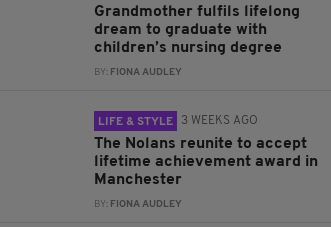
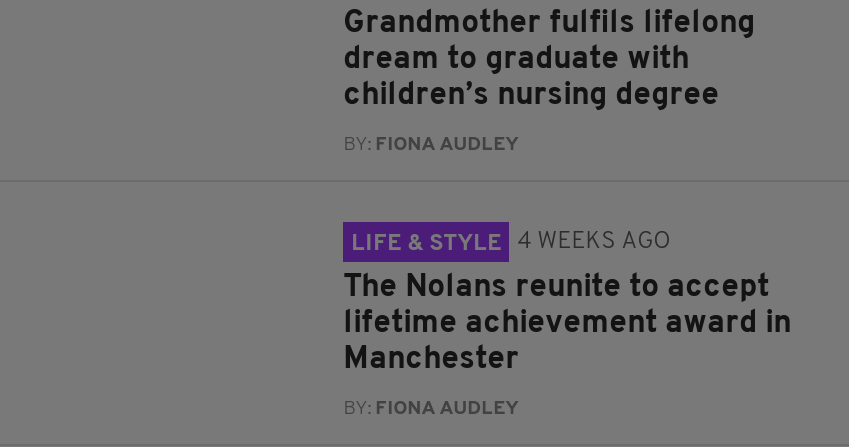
- LIFE & STYLE 3 WEEKS AGO
+ LIFE & STYLE 4 WEEKS AGO
